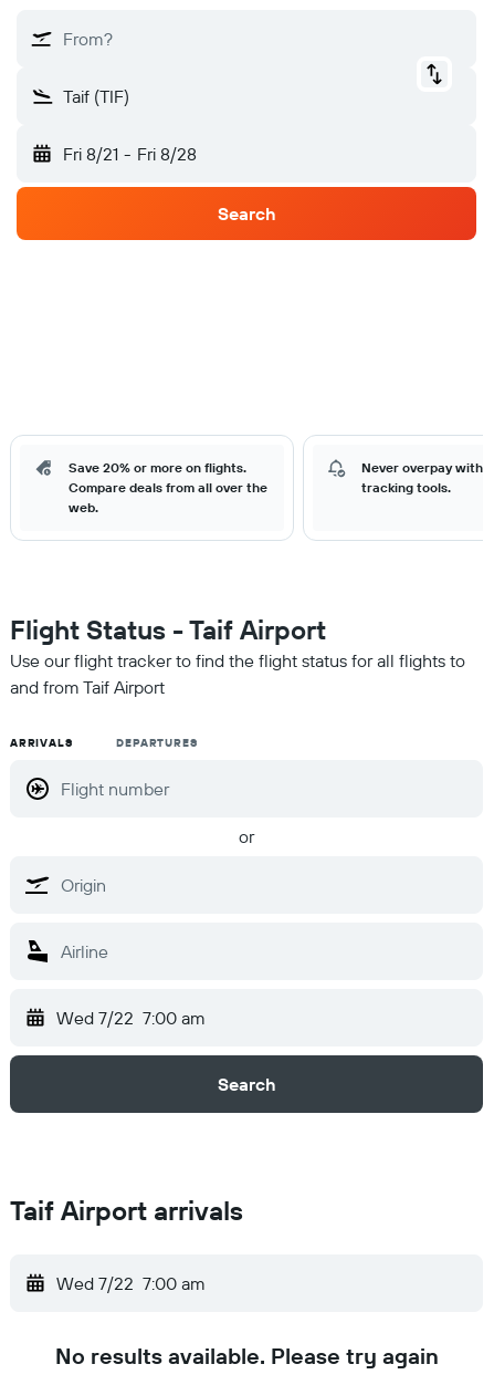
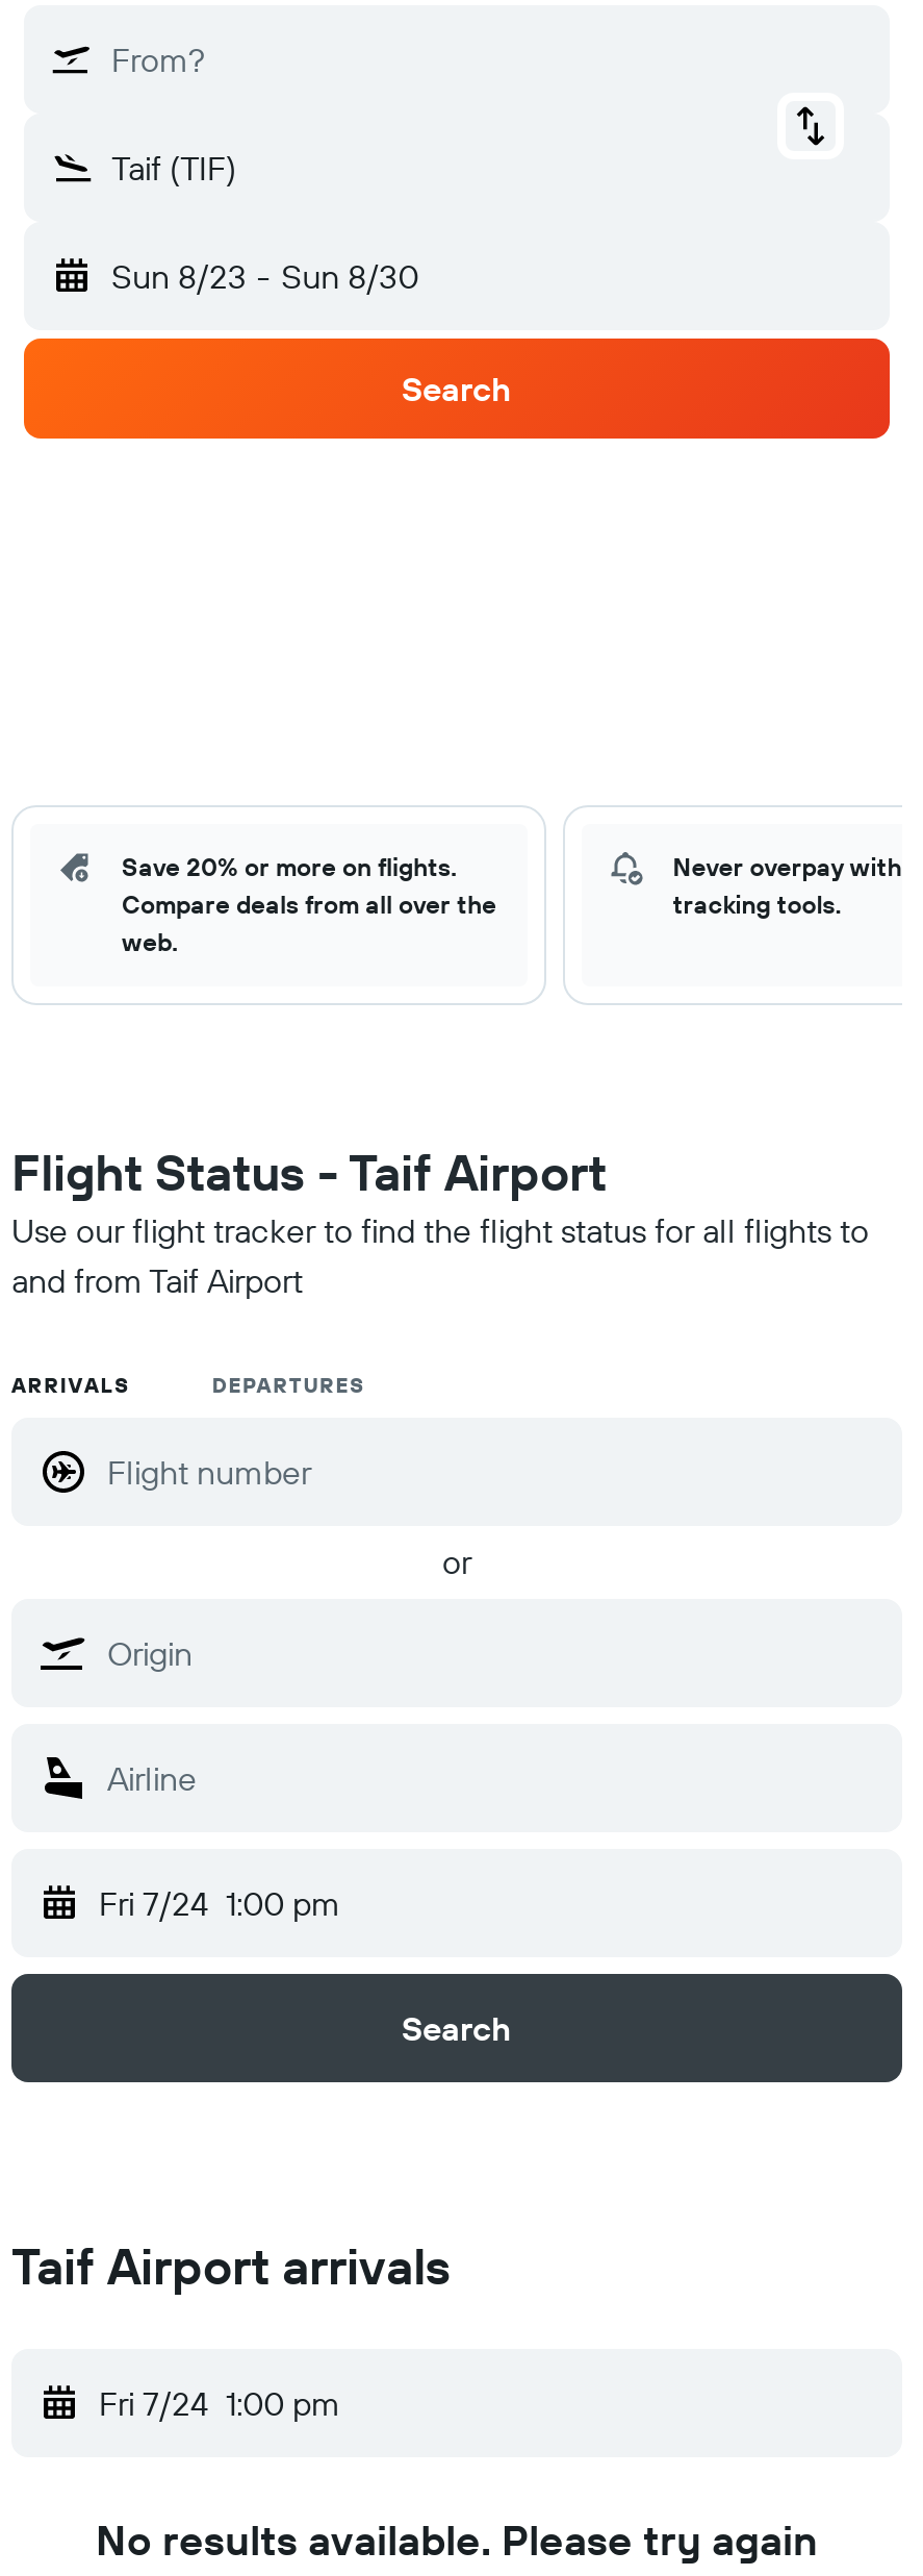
- Fri 8/21 - Fri 8/28
+ Sun 8/23 - Sun 8/30

- Wed 7/22 7:00 am
+ Fri 7/24 1:00 pm

- Wed 7/22 7:00 am
+ Fri 7/24 1:00 pm
